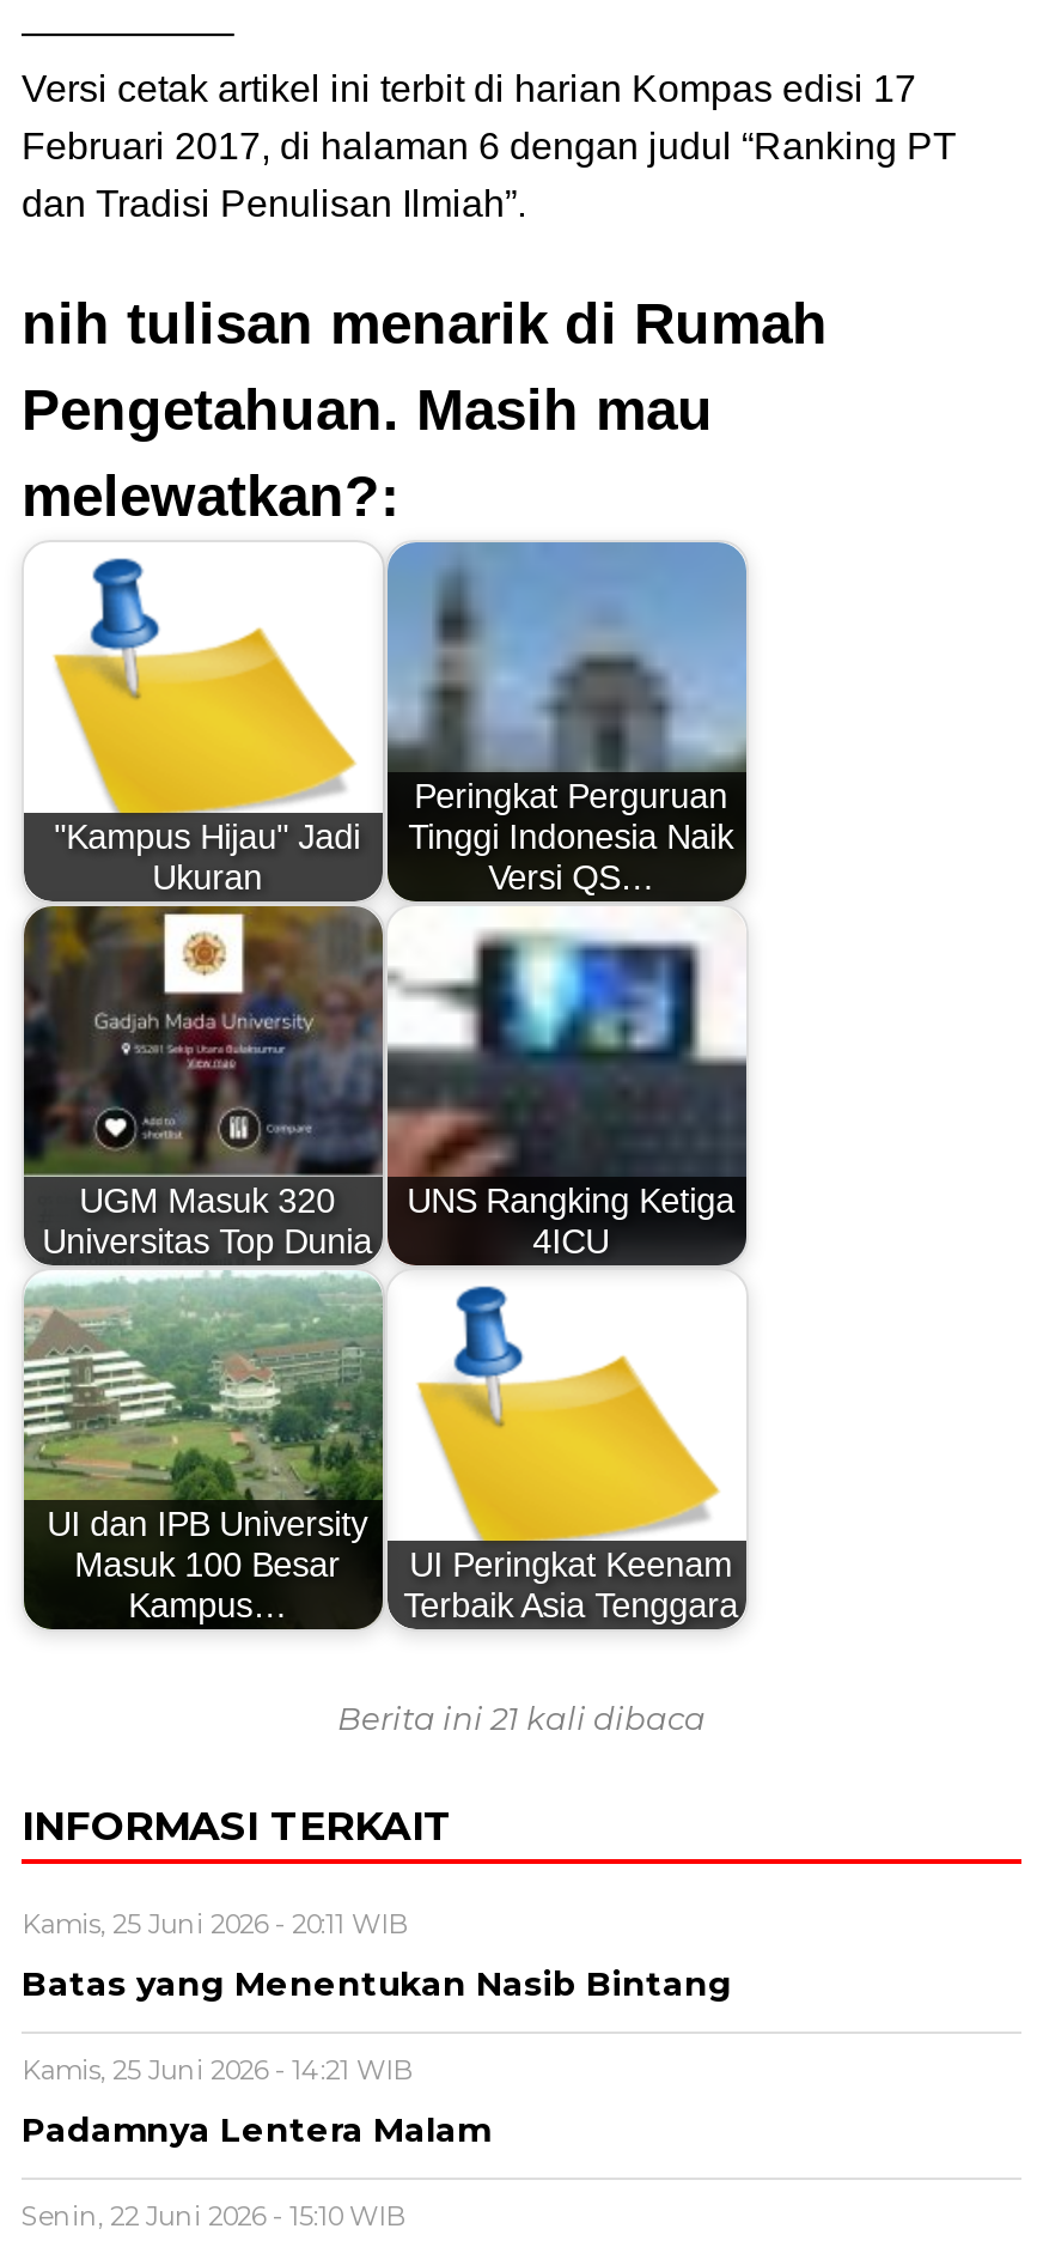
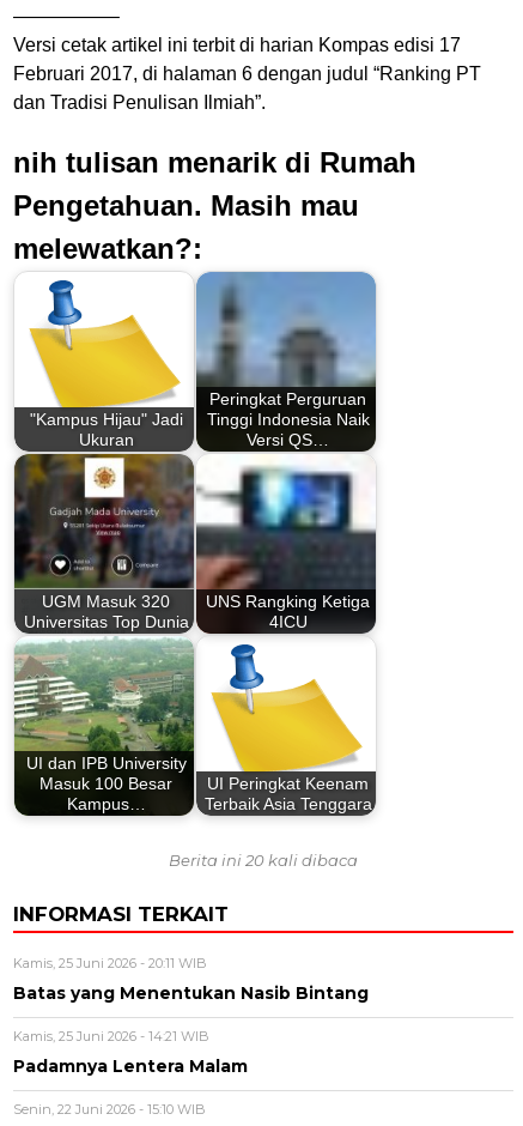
- Berita ini 21 kali dibaca
+ Berita ini 20 kali dibaca
